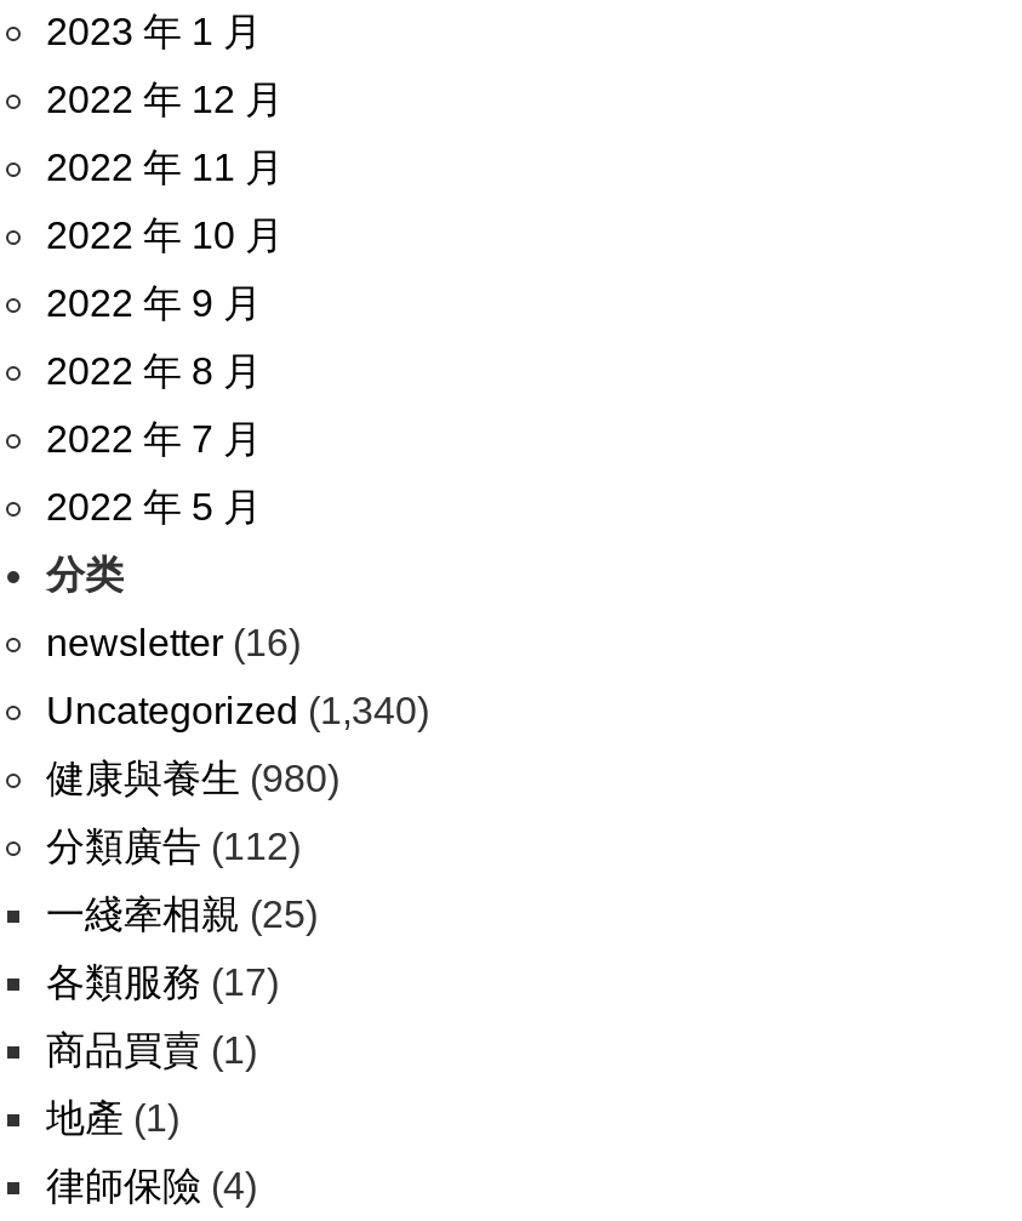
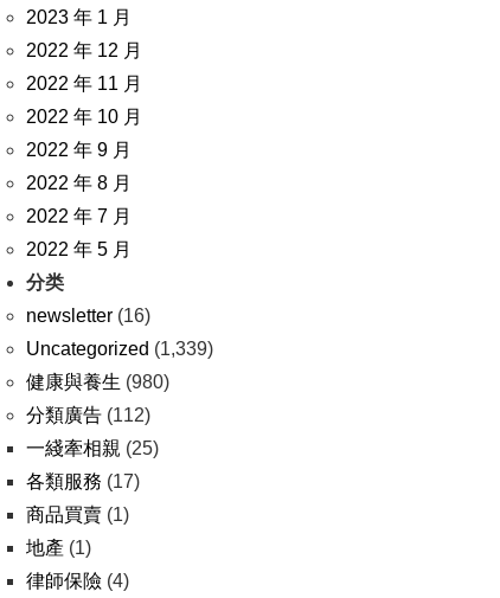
- Uncategorized (1,340)
+ Uncategorized (1,339)
